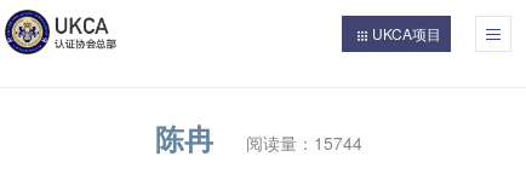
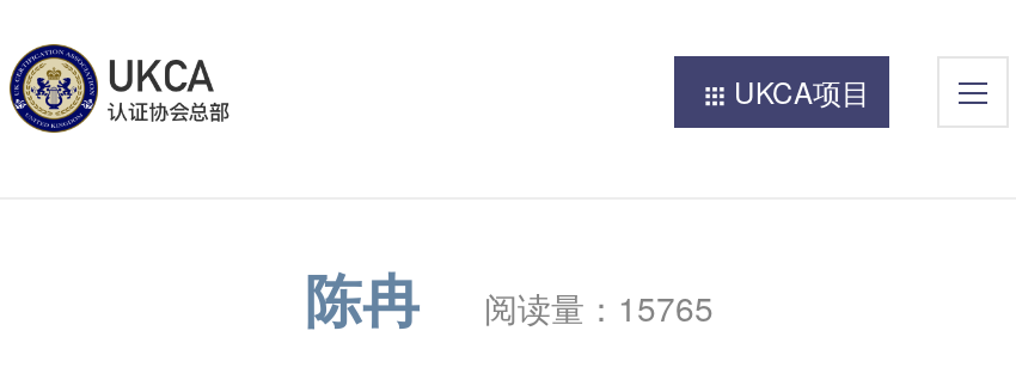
- 陈冉 阅读量：15744
+ 陈冉 阅读量：15765
